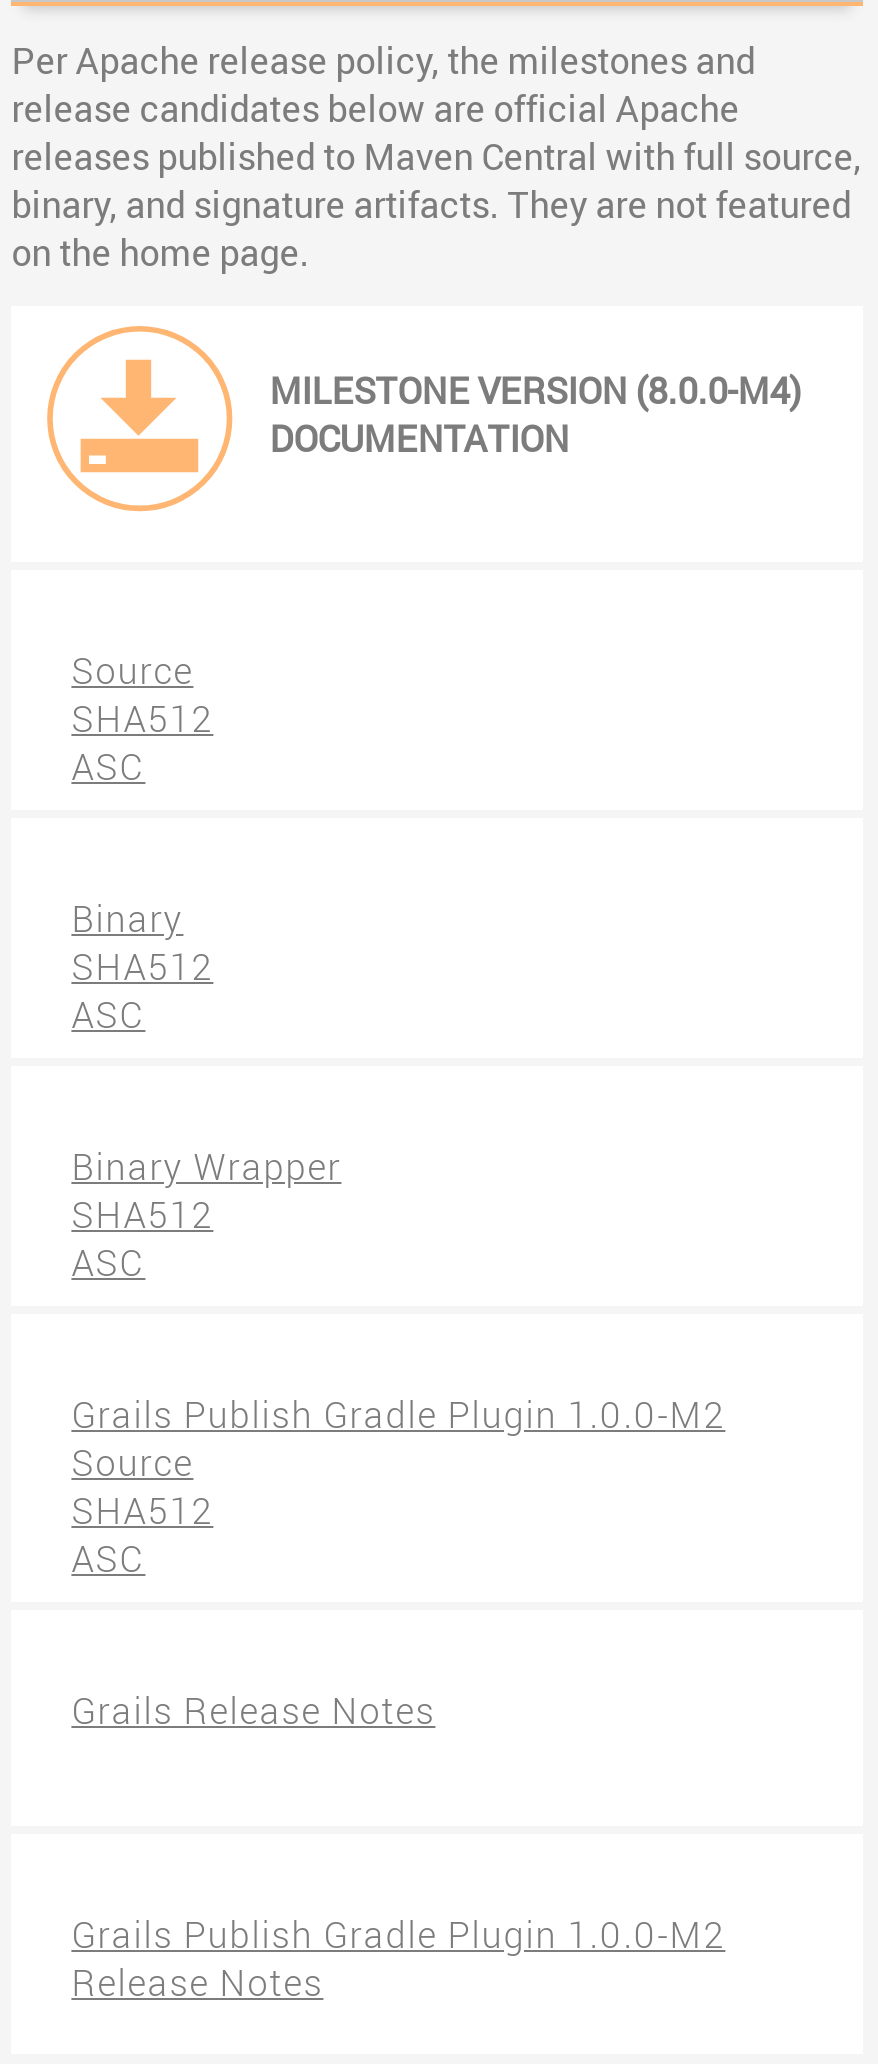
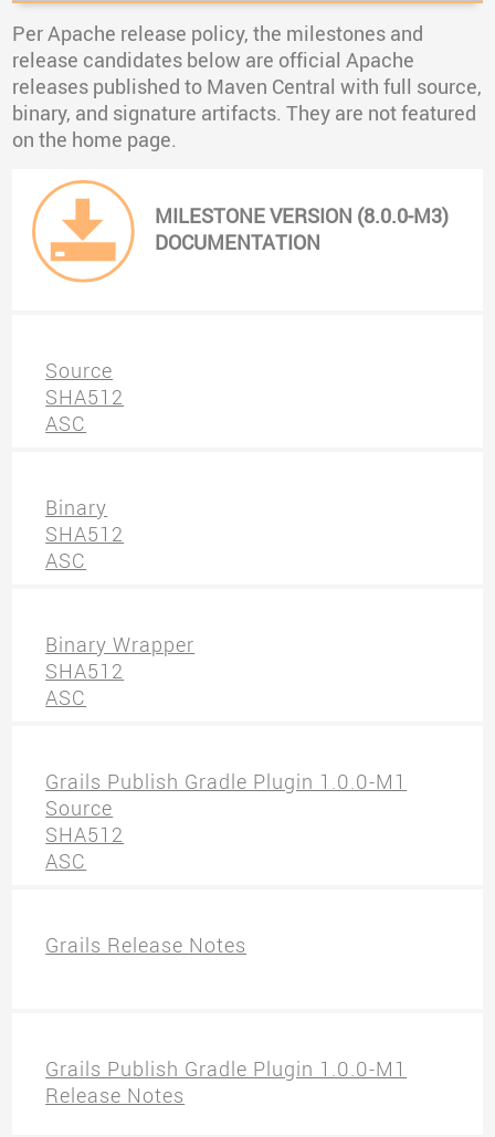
- MILESTONE VERSION (8.0.0-M4)
+ MILESTONE VERSION (8.0.0-M3)

- Grails Publish Gradle Plugin 1.0.0-M2
+ Grails Publish Gradle Plugin 1.0.0-M1

- Grails Publish Gradle Plugin 1.0.0-M2
+ Grails Publish Gradle Plugin 1.0.0-M1
